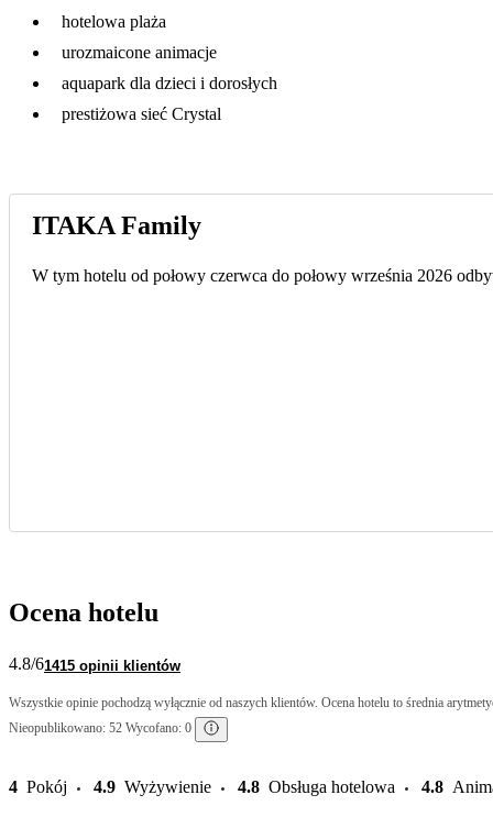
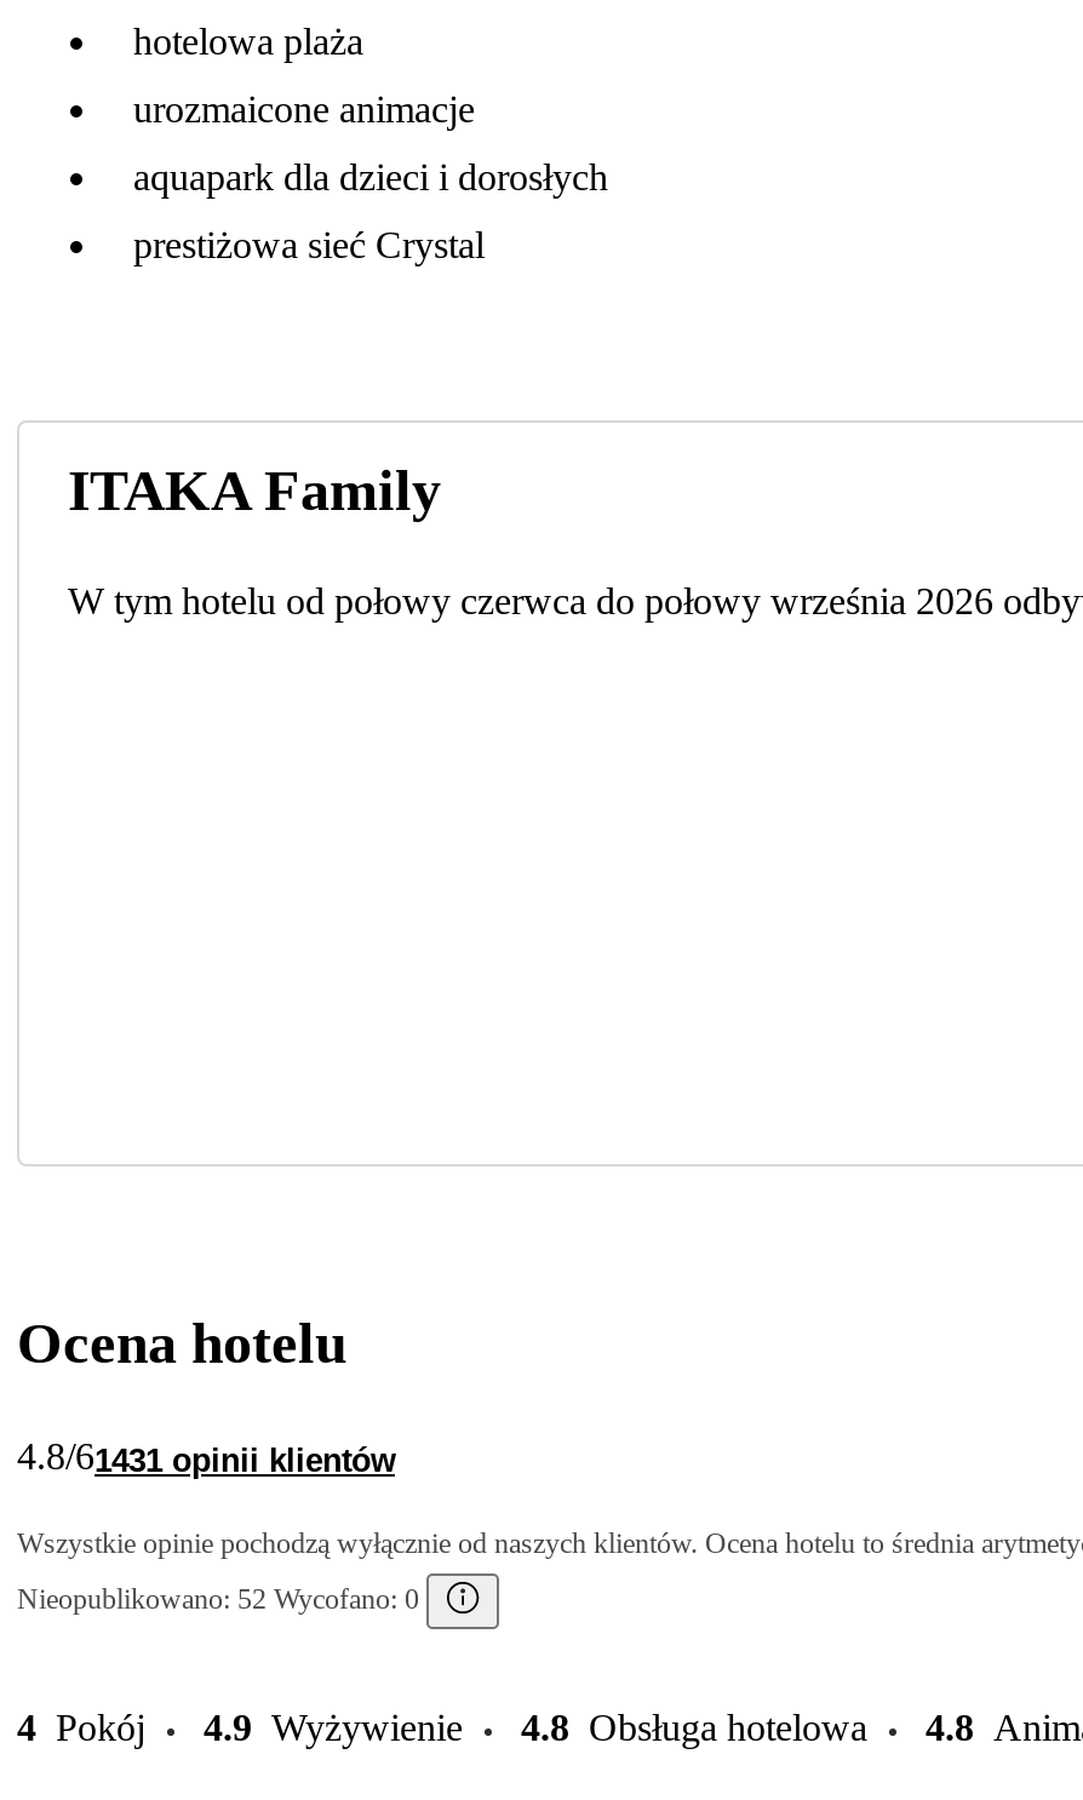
- 4.8/61415 opinii klientów
+ 4.8/61431 opinii klientów
